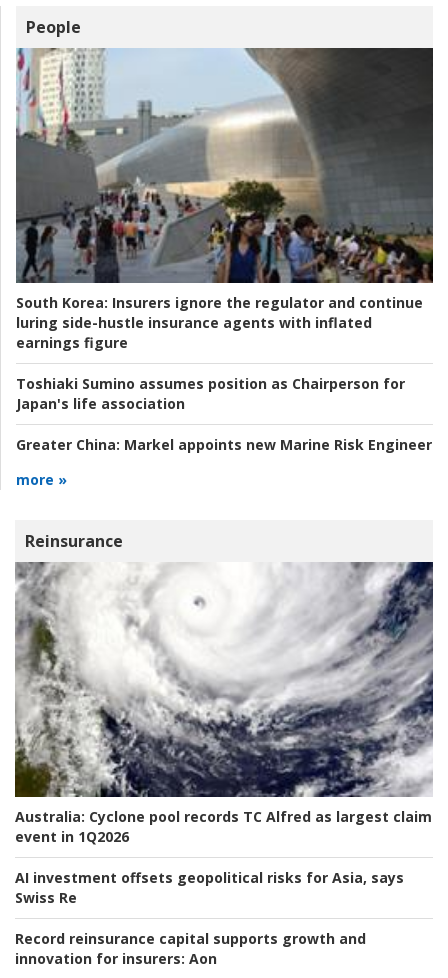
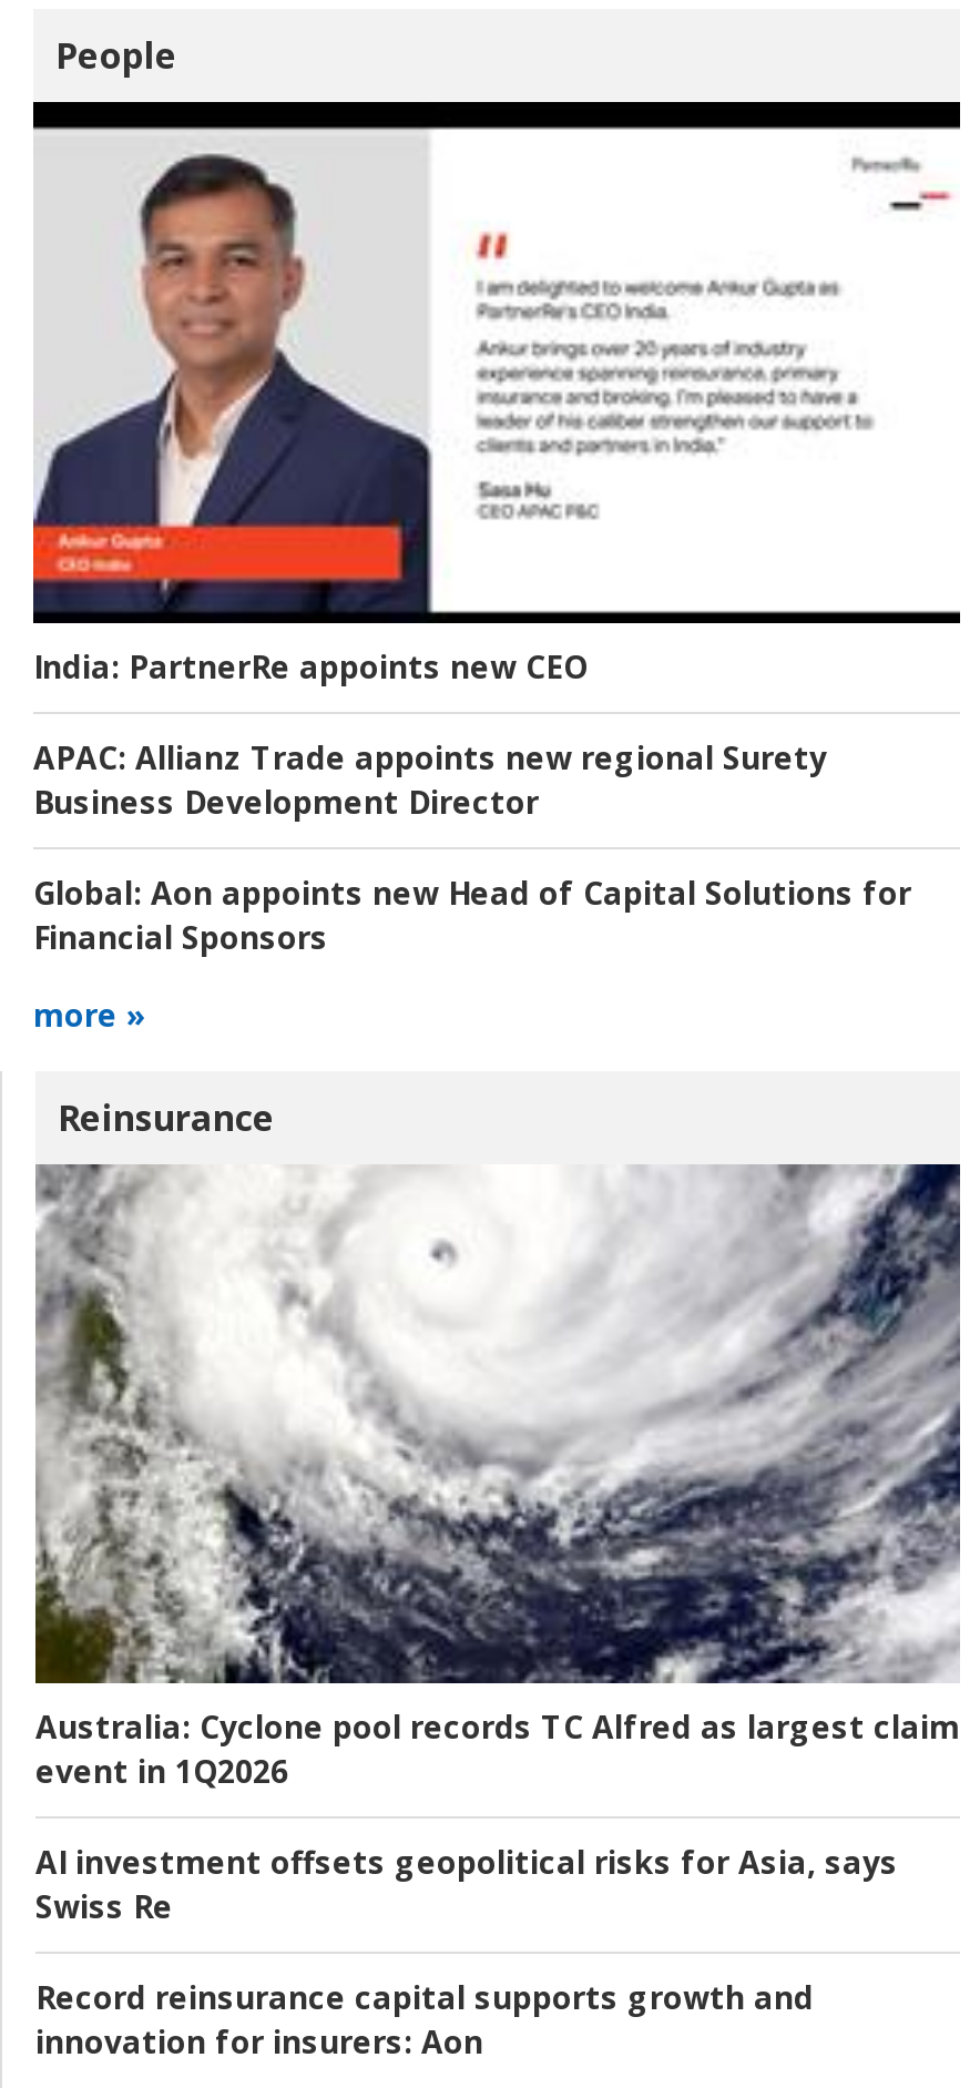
- [image]
- South Korea: Insurers ignore the regulator and continue
- luring side-hustle insurance agents with inflated
- earnings figure
+ [image]
+ India: PartnerRe appoints new CEO

- Toshiaki Sumino assumes position as Chairperson for
- Japan's life association
+ APAC: Allianz Trade appoints new regional Surety
+ Business Development Director

- Greater China: Markel appoints new Marine Risk Engineer
+ Global: Aon appoints new Head of Capital Solutions for
+ Financial Sponsors
